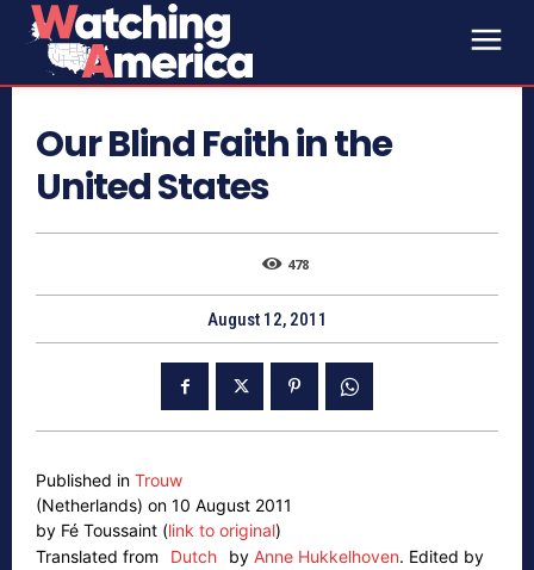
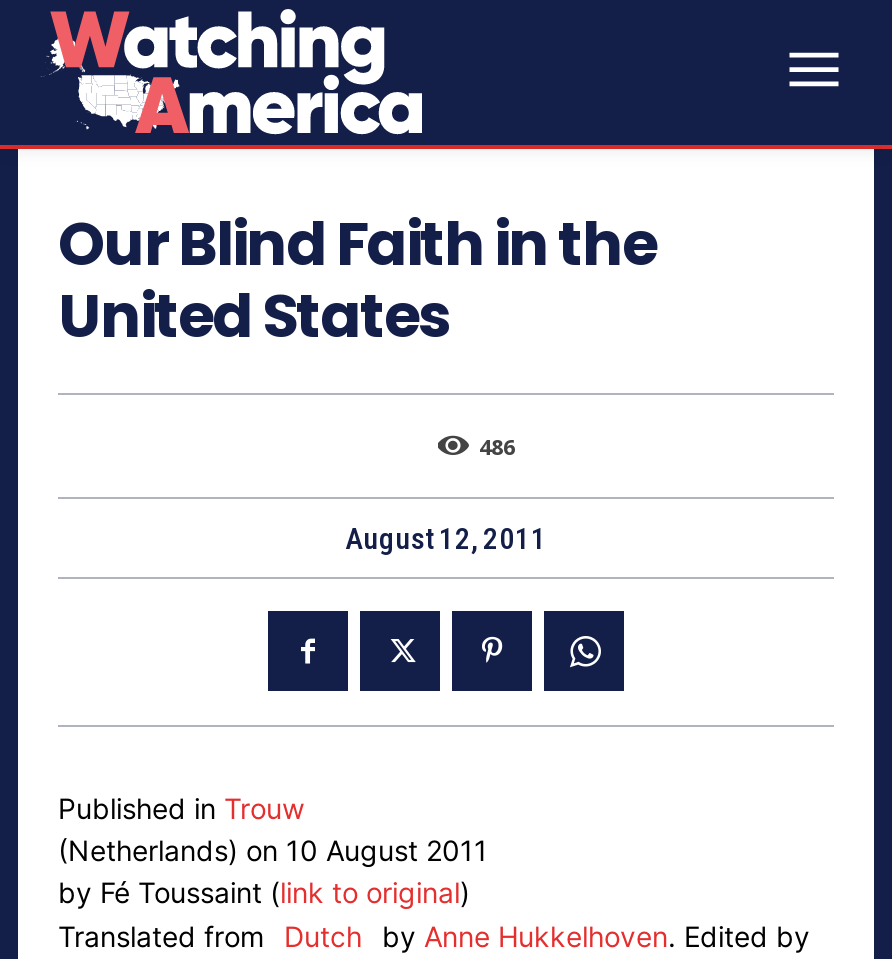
- 478
+ 486
